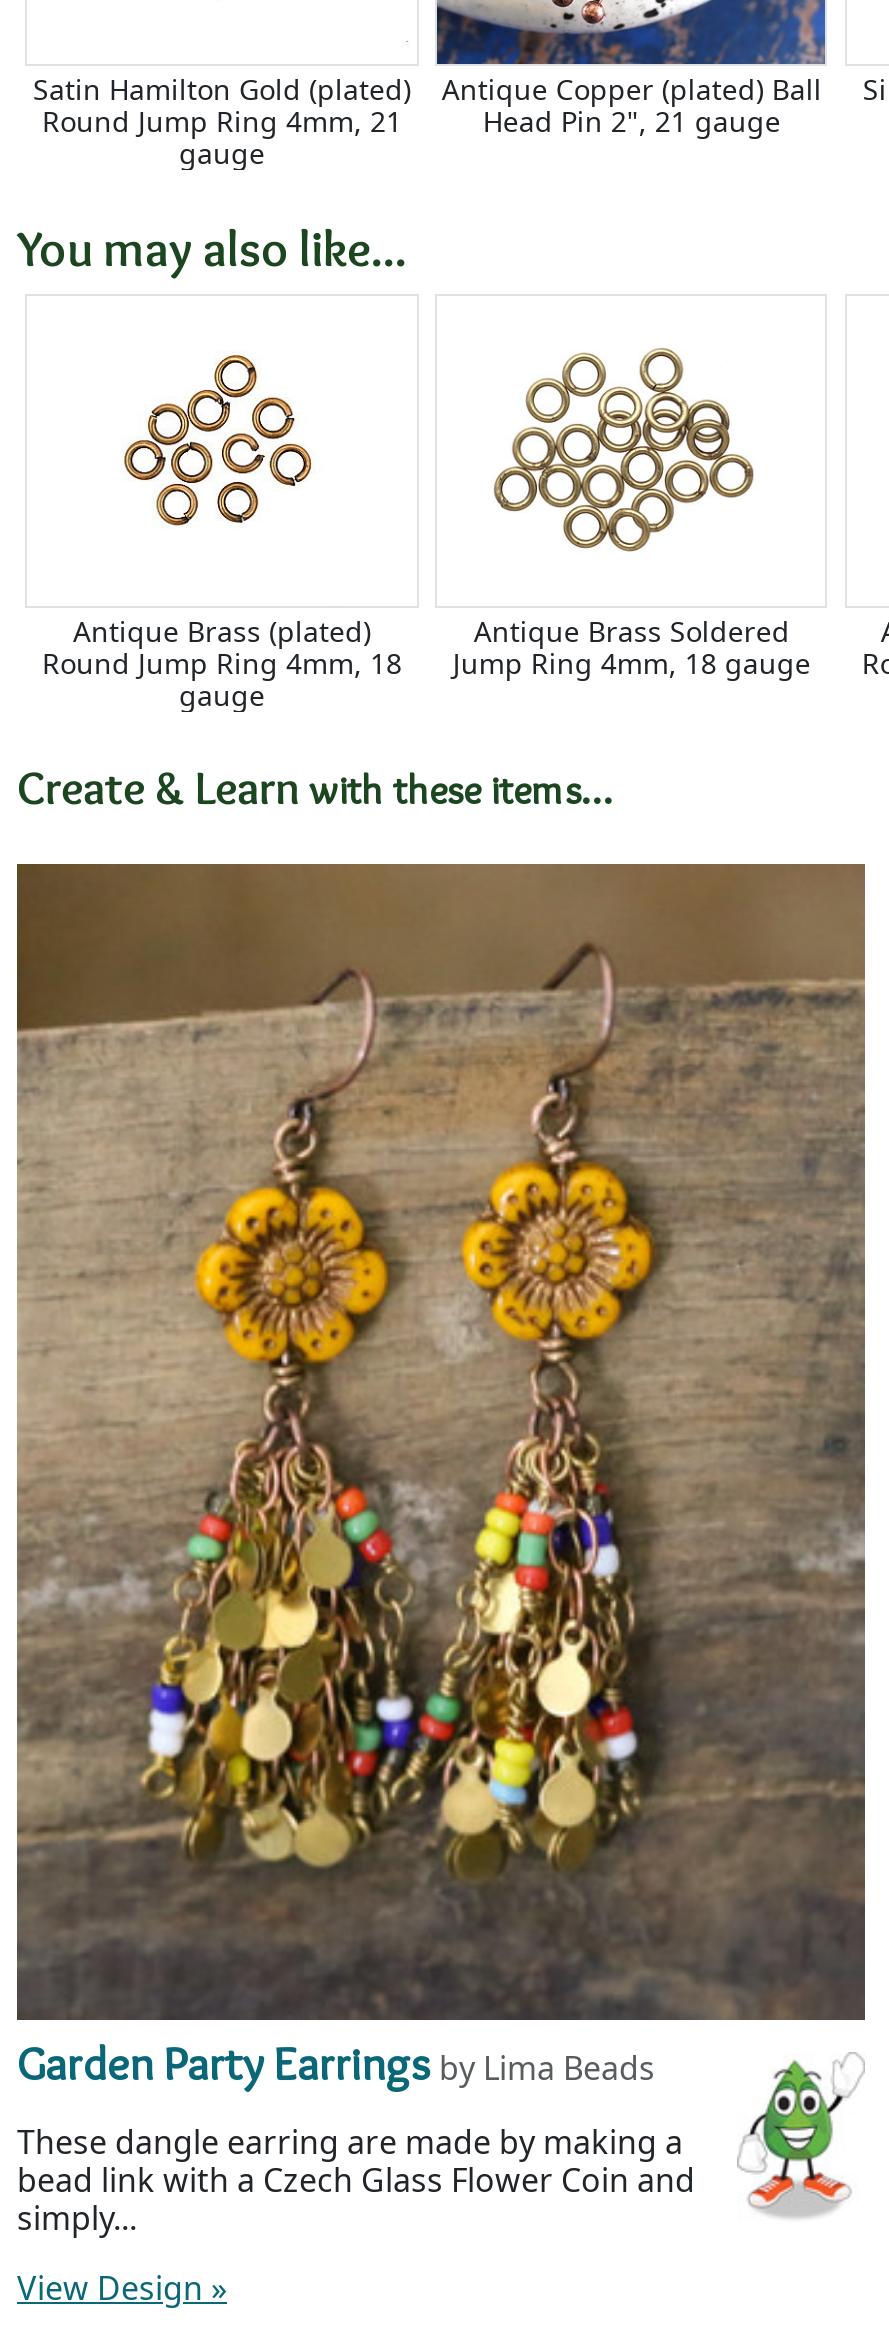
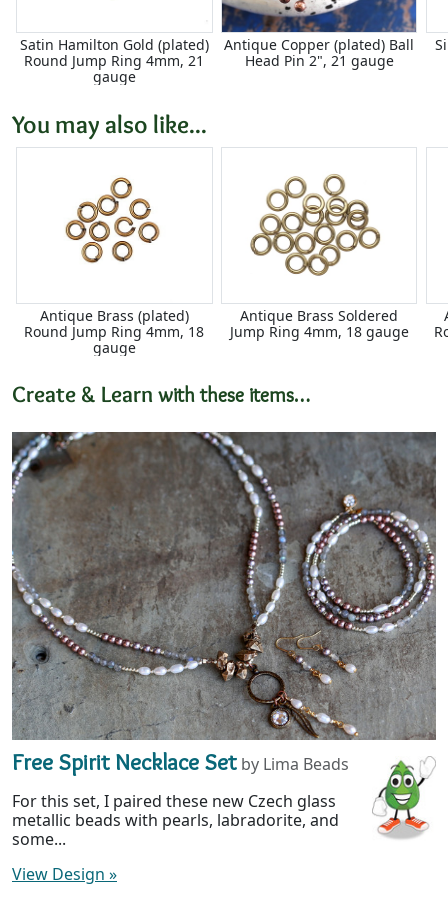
- [image]
- Garden Party Earrings by Lima Beads
+ [image]
+ Free Spirit Necklace Set by Lima Beads

- These dangle earring are made by making a
- bead link with a Czech Glass Flower Coin and
- simply...
+ For this set, I paired these new Czech glass
+ metallic beads with pearls, labradorite, and
+ some...
